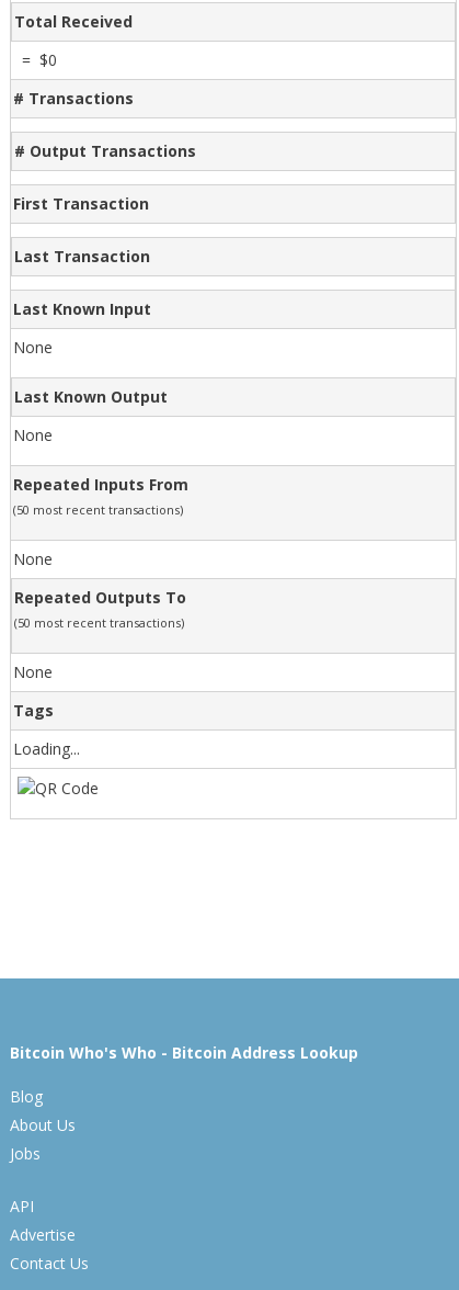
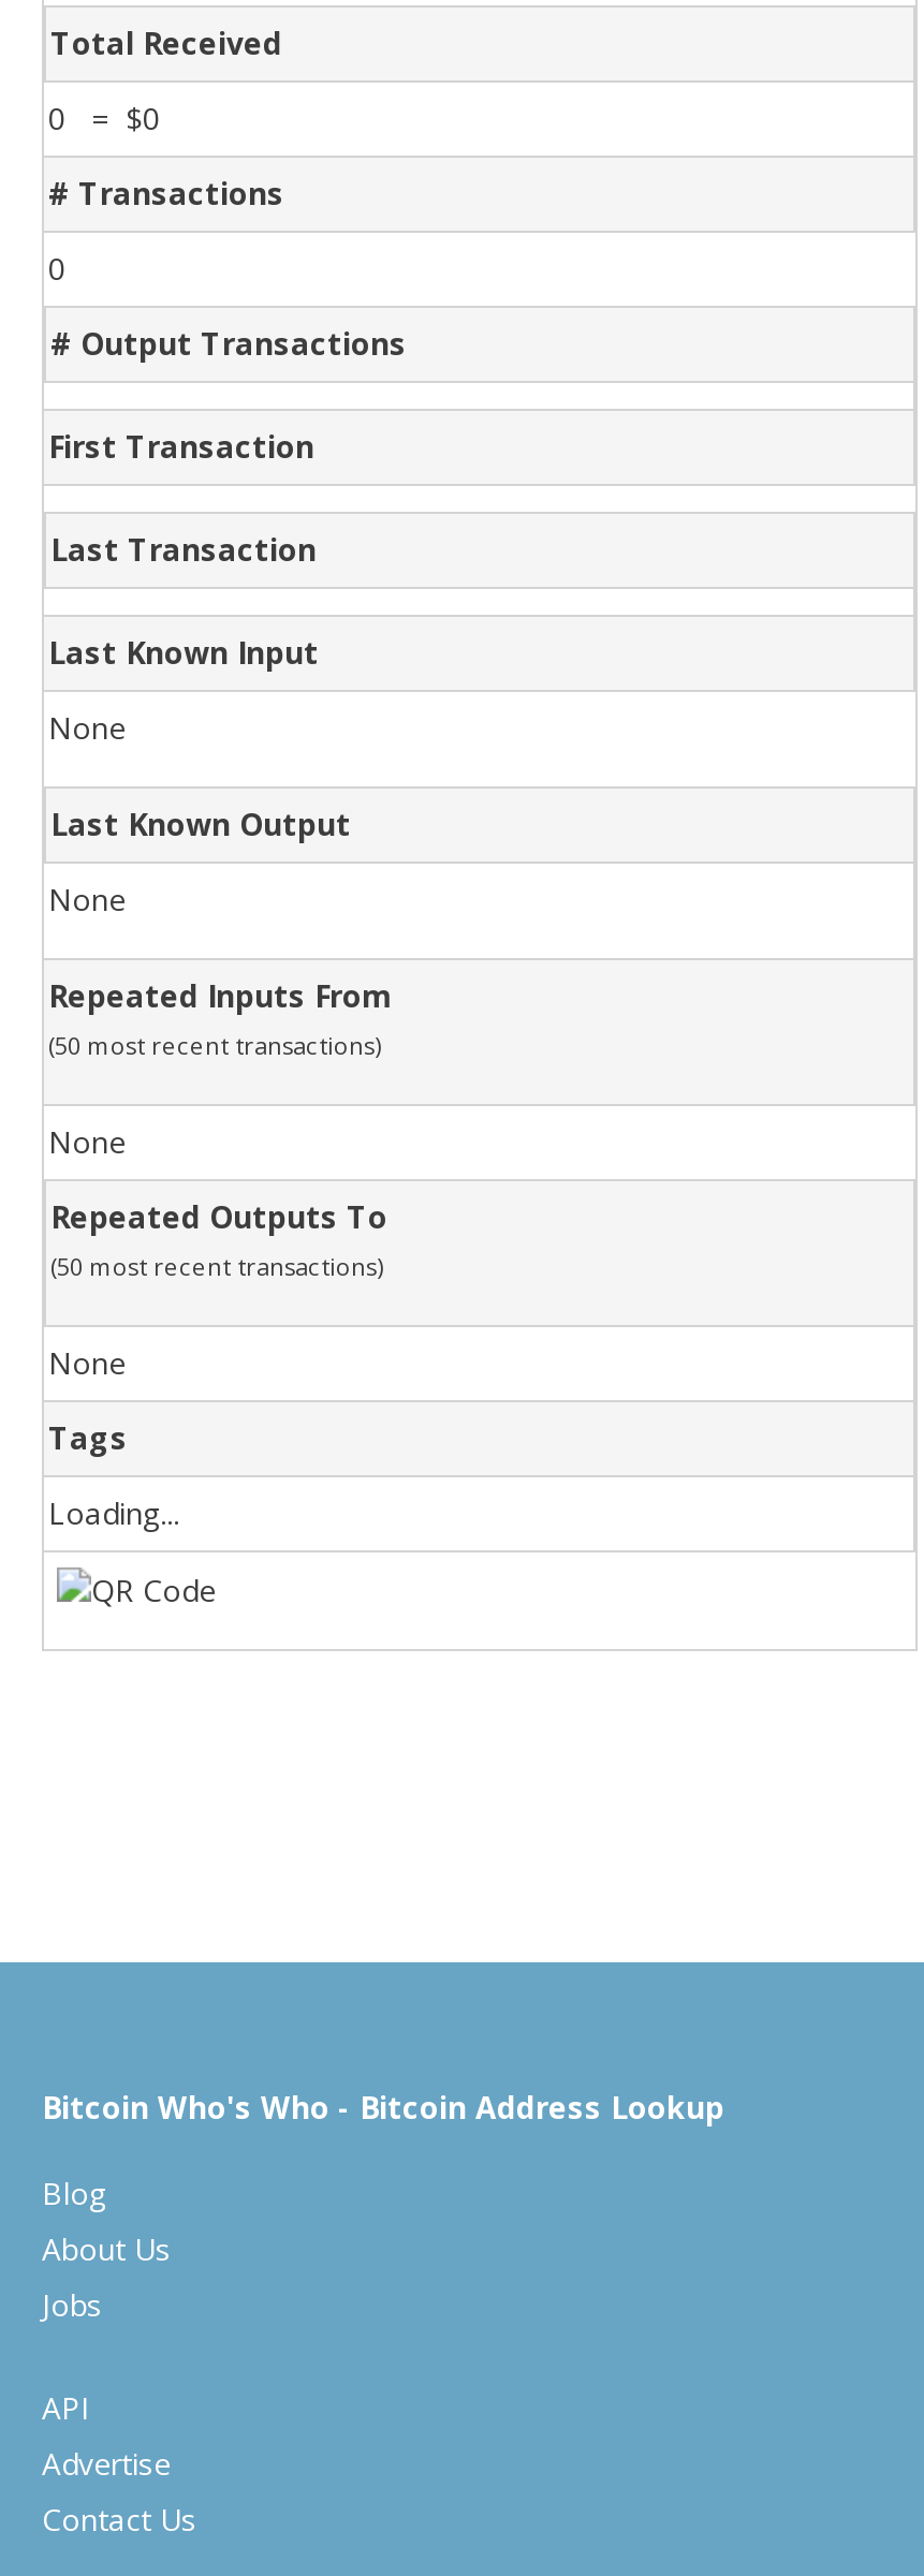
- = $0
+ 0 = $0

+ 0
